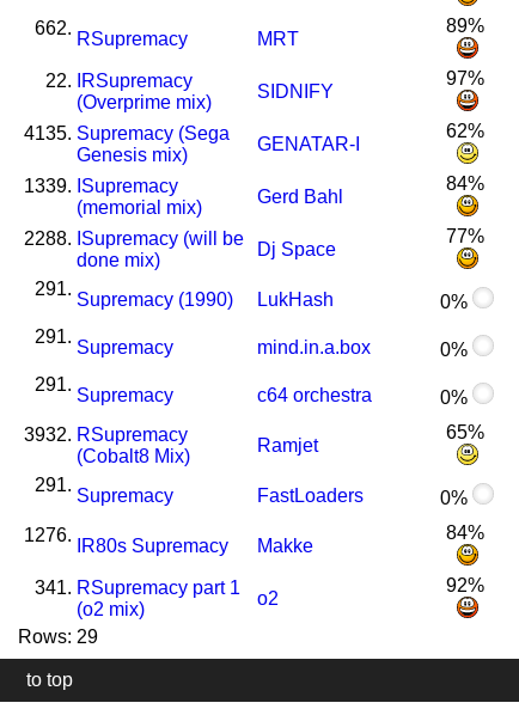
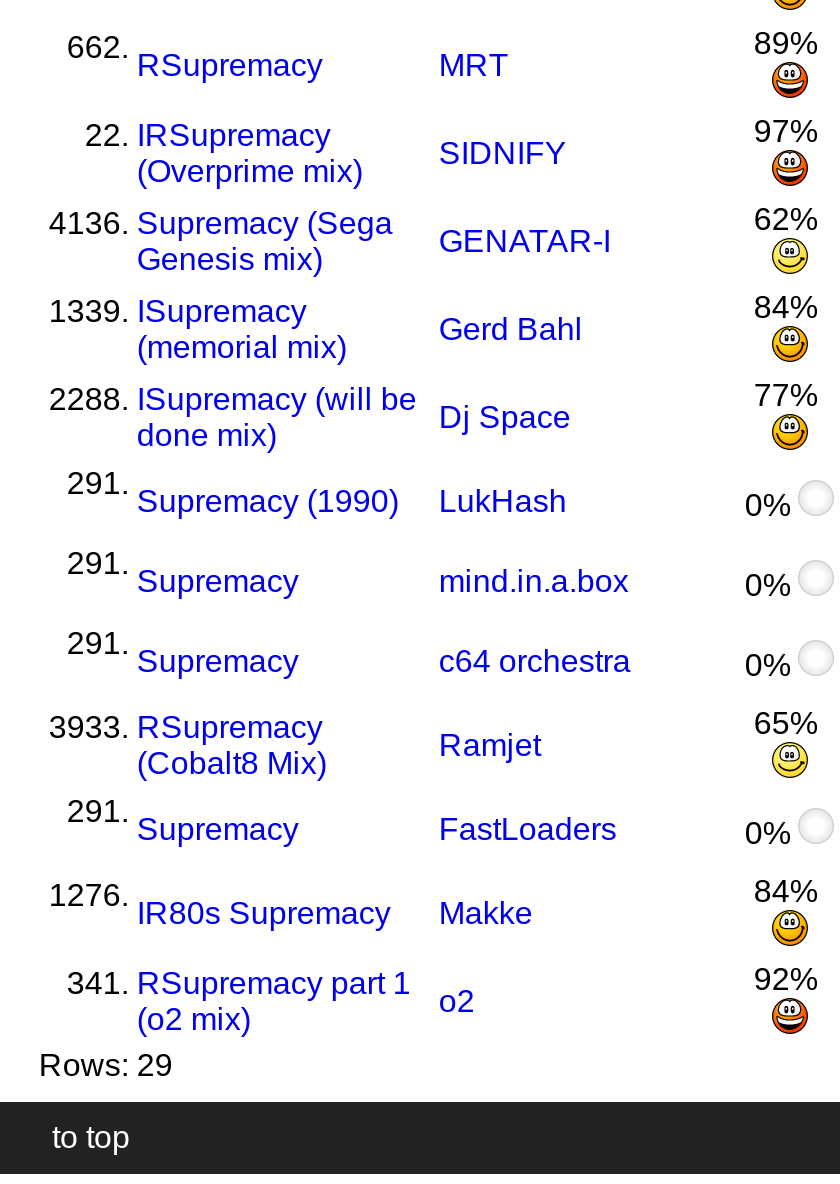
- 4135. Supremacy (Sega
+ 4136. Supremacy (Sega

- 3932. RSupremacy
+ 3933. RSupremacy
